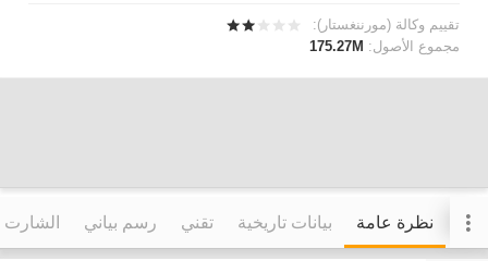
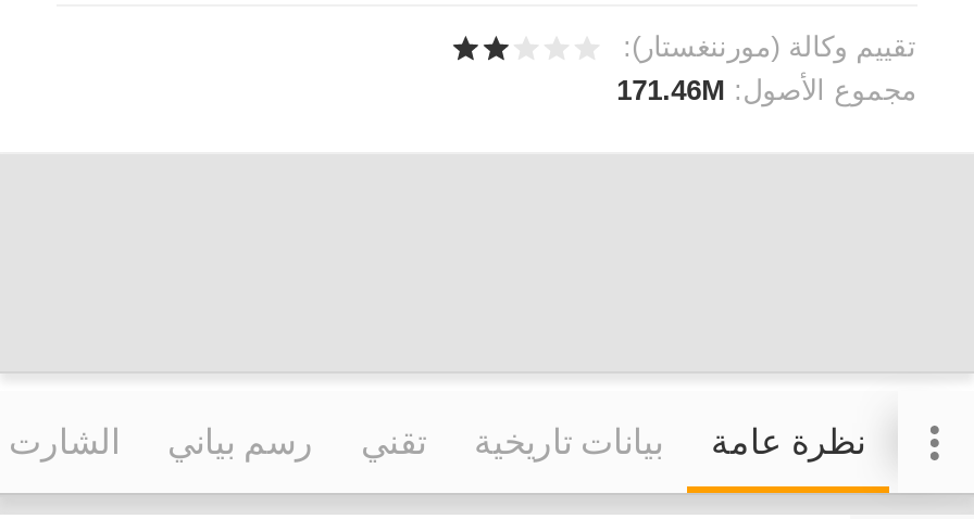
- مجموع الأصول: 175.27M
+ مجموع الأصول: 171.46M
